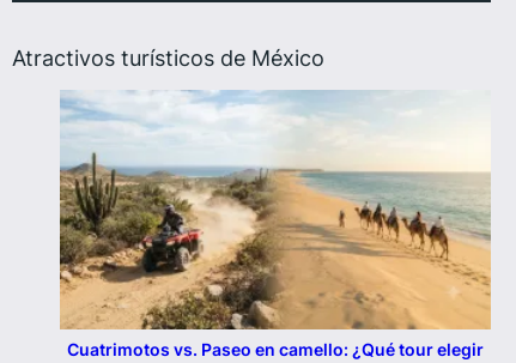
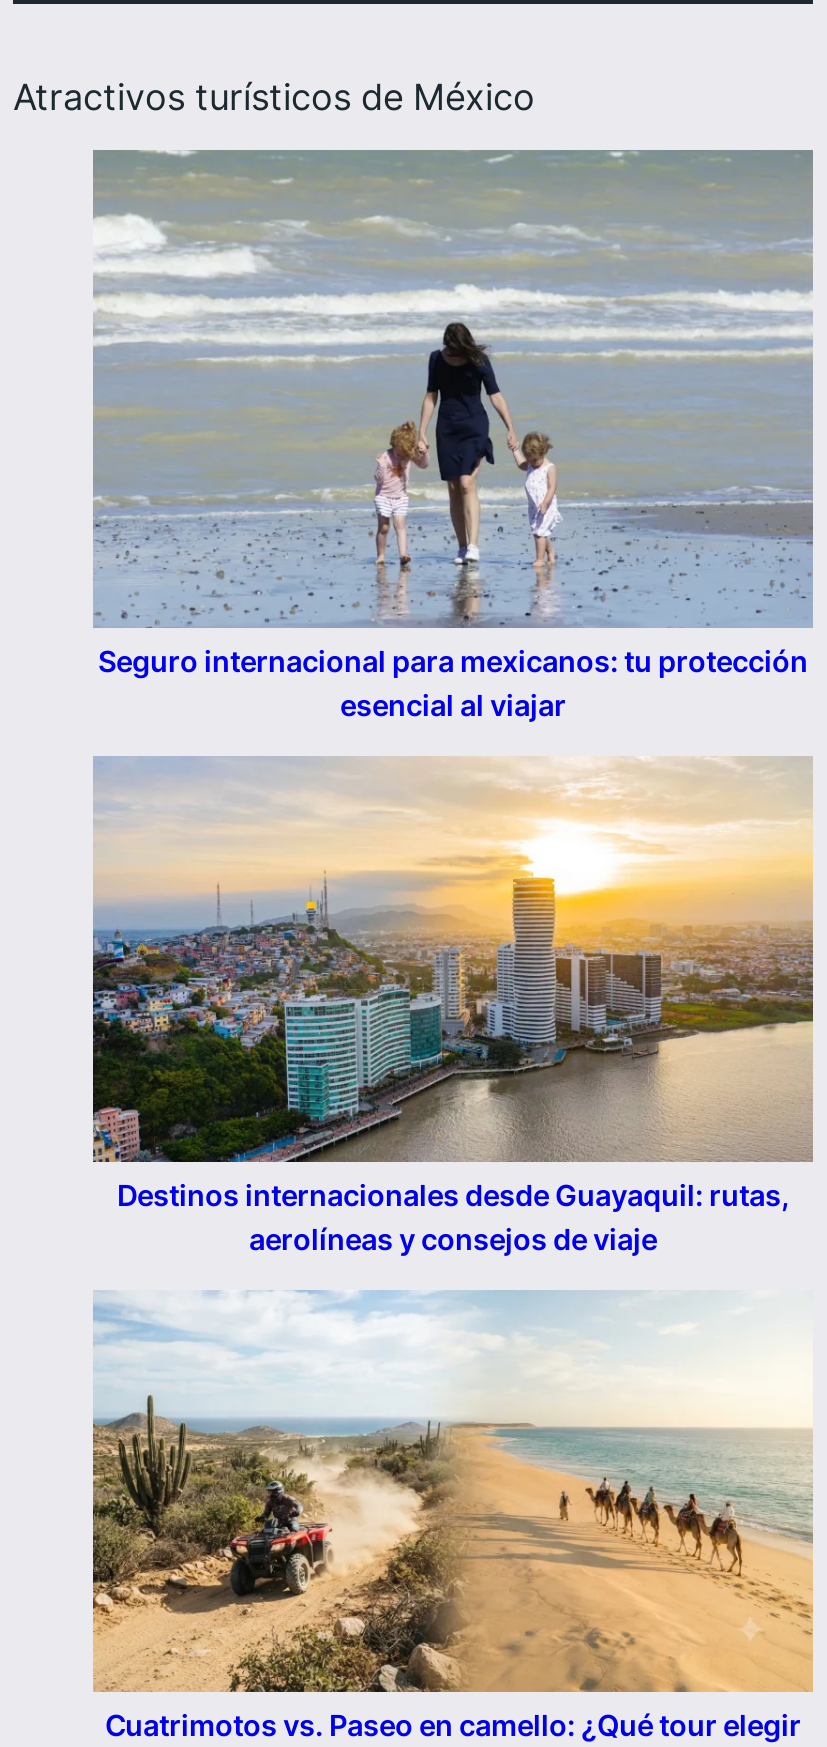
+ [image]
+ Destinos internacionales desde Guayaquil: rutas,
+ aerolíneas y consejos de viaje

+ [image]
+ Seguro internacional para mexicanos: tu protección
+ esencial al viajar
